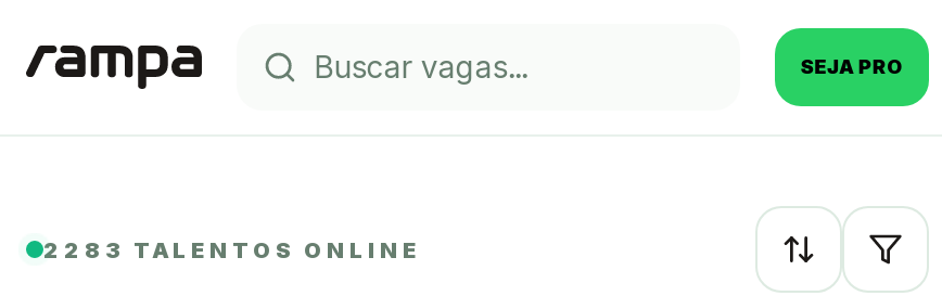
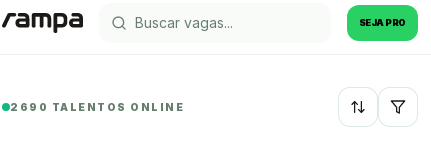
- 2283 TALENTOS ONLINE
+ 2690 TALENTOS ONLINE
